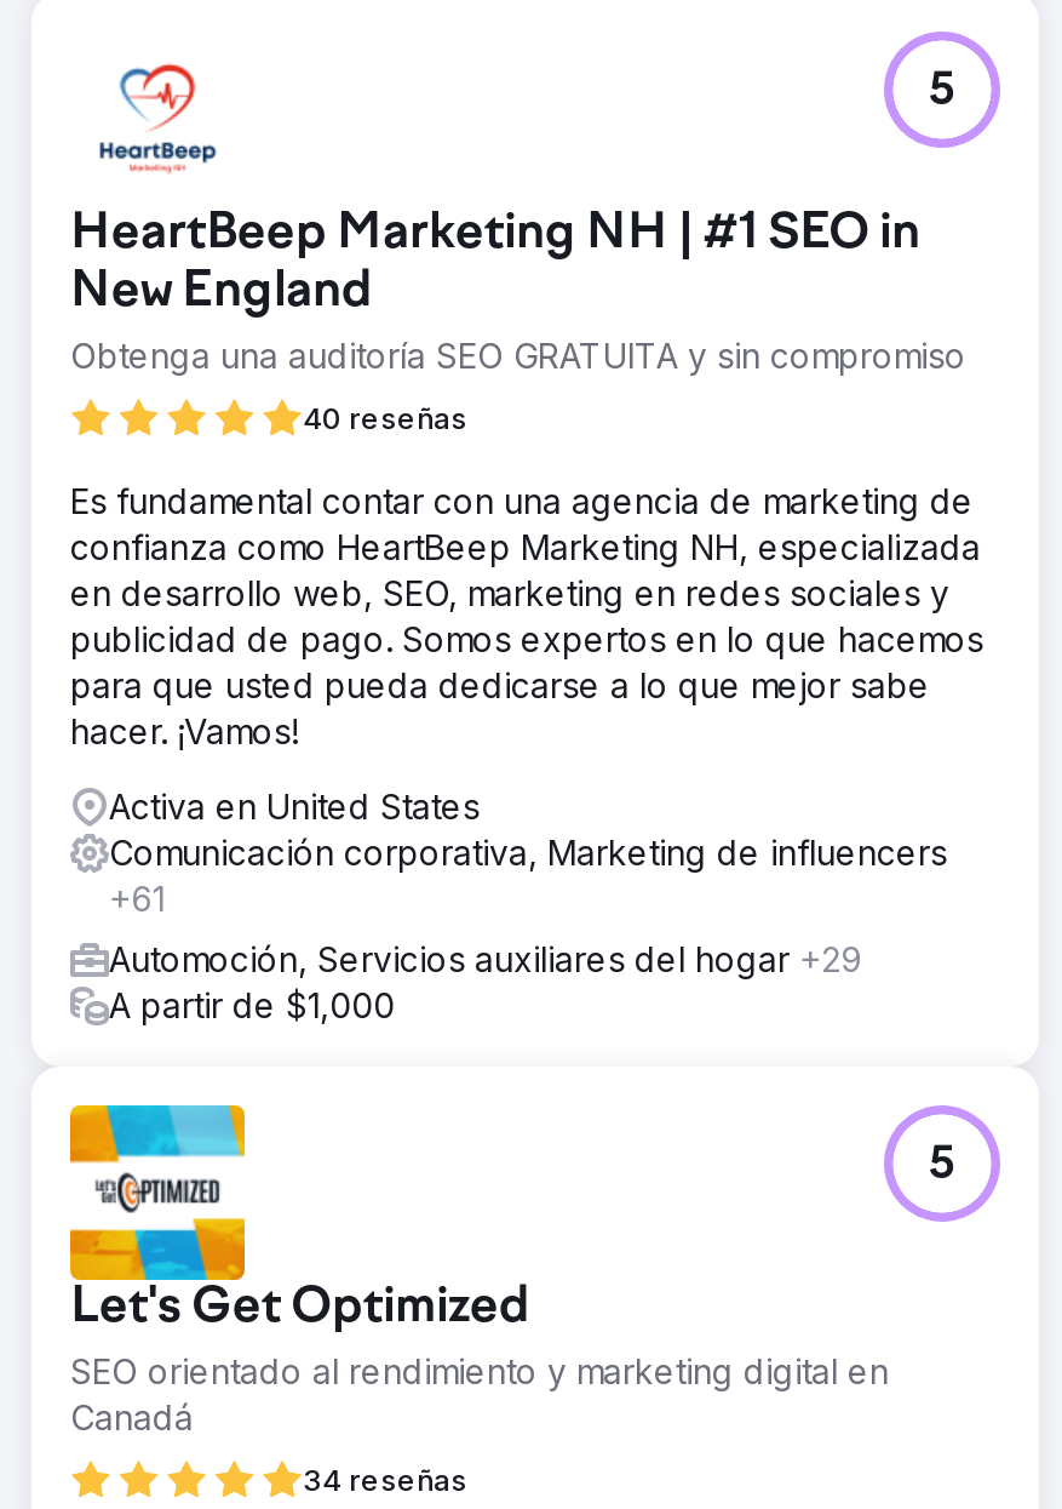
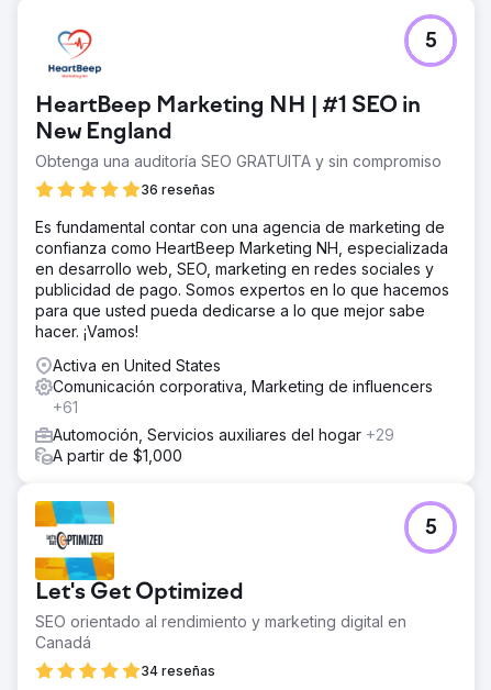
- 40 reseñas
+ 36 reseñas
